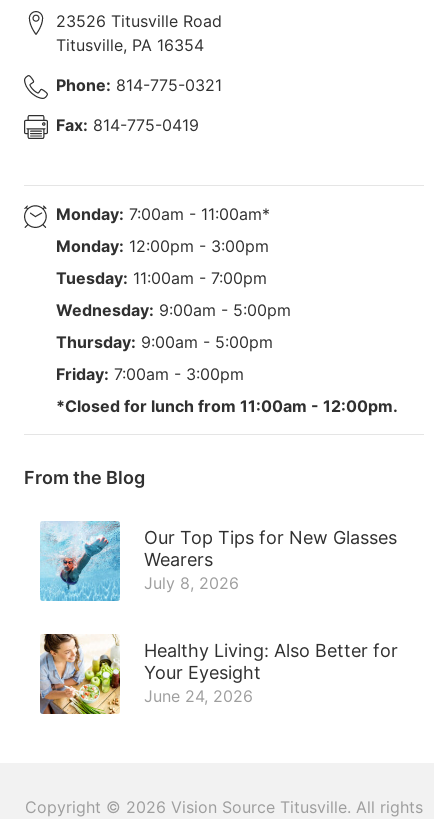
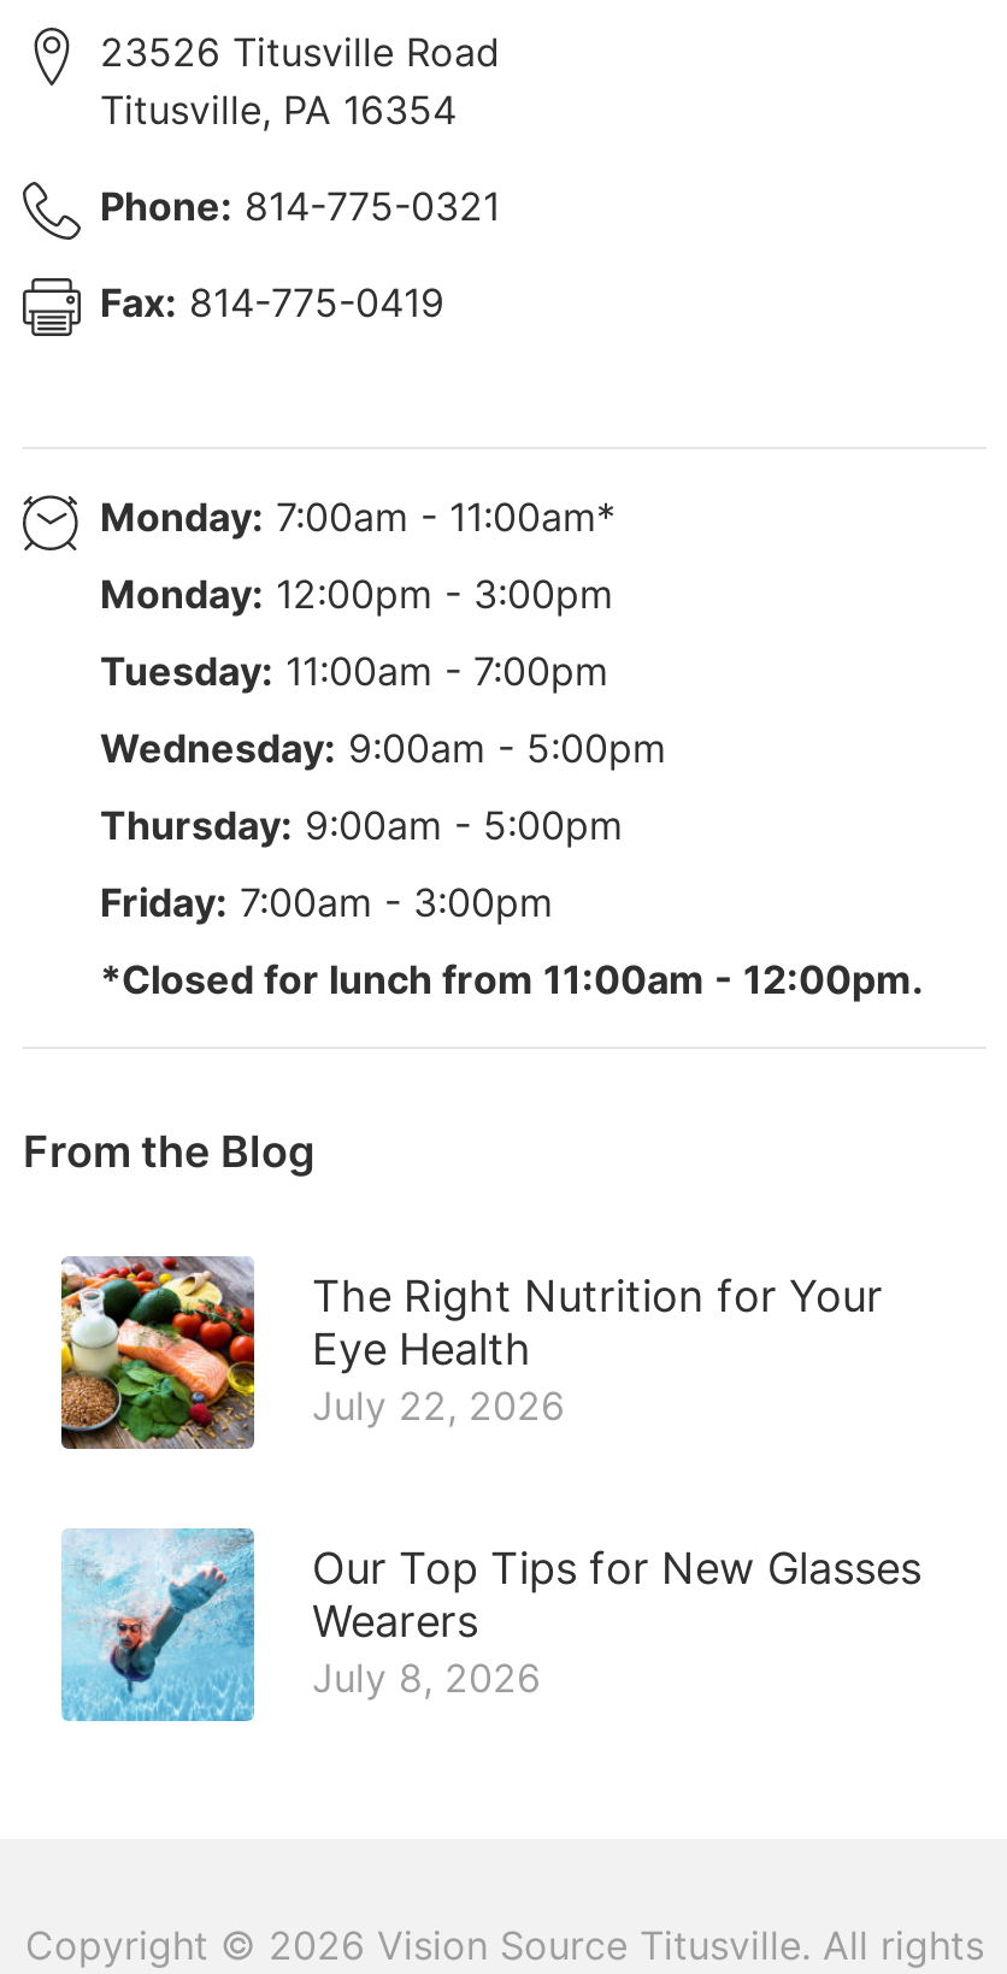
+ [image]
+ The Right Nutrition for Your
+ Eye Health
+ July 22, 2026

moved down: [image] | Our Top Tips for New Glasses | Wearers | July 8, 2026

- [image]
- Healthy Living: Also Better for
- Your Eyesight
- June 24, 2026
